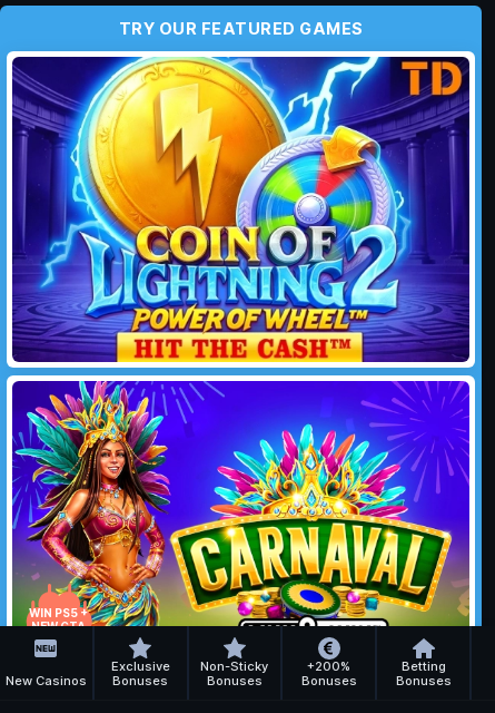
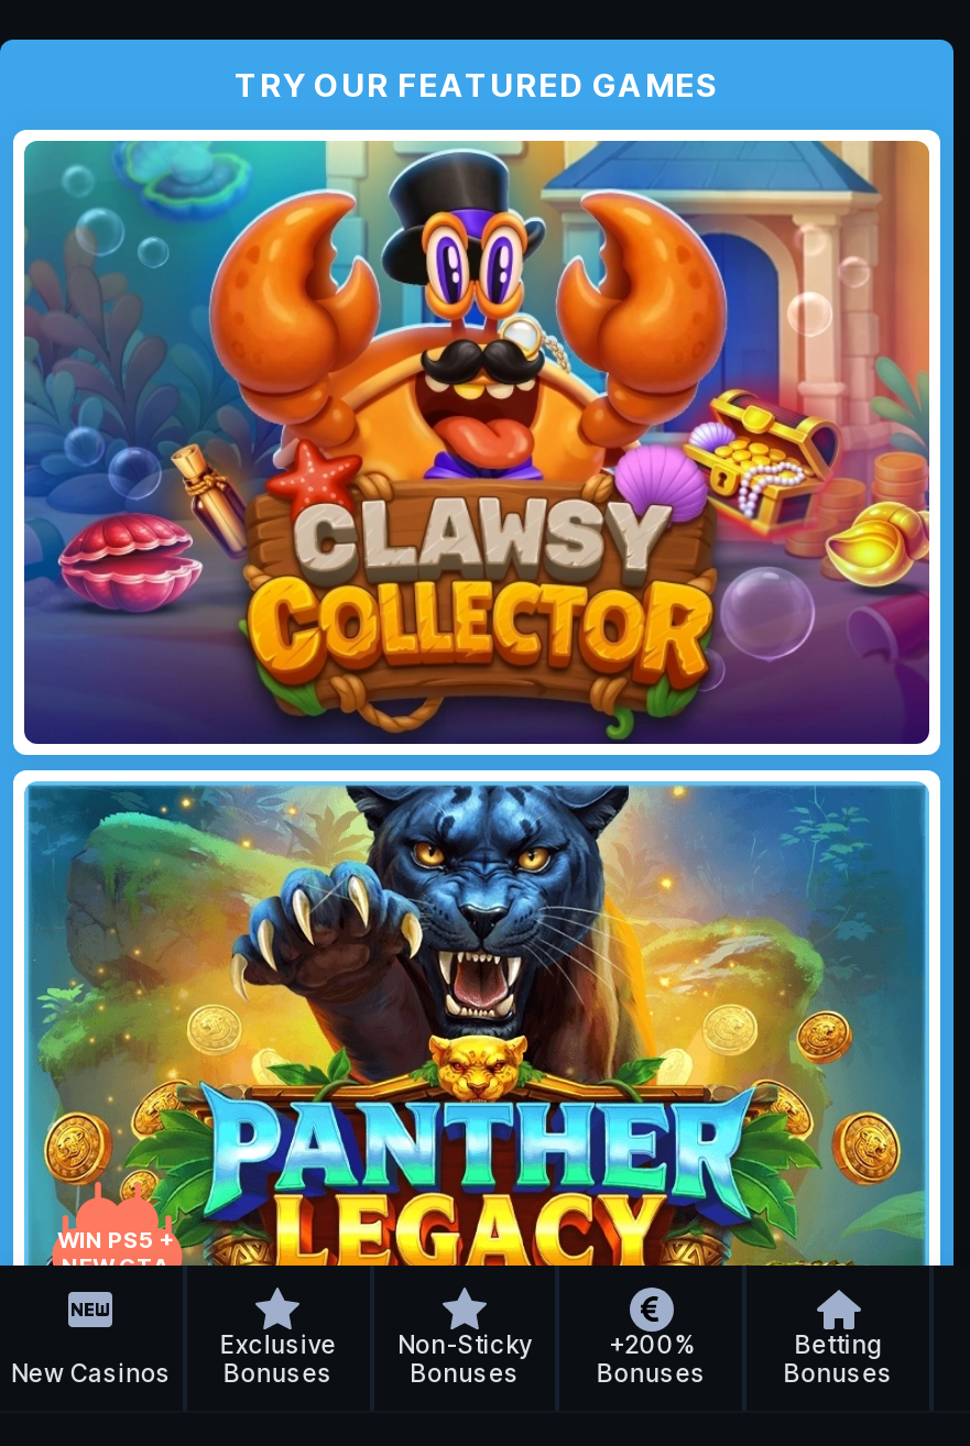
- [image]
+ [image]

- [image]
+ [image]
